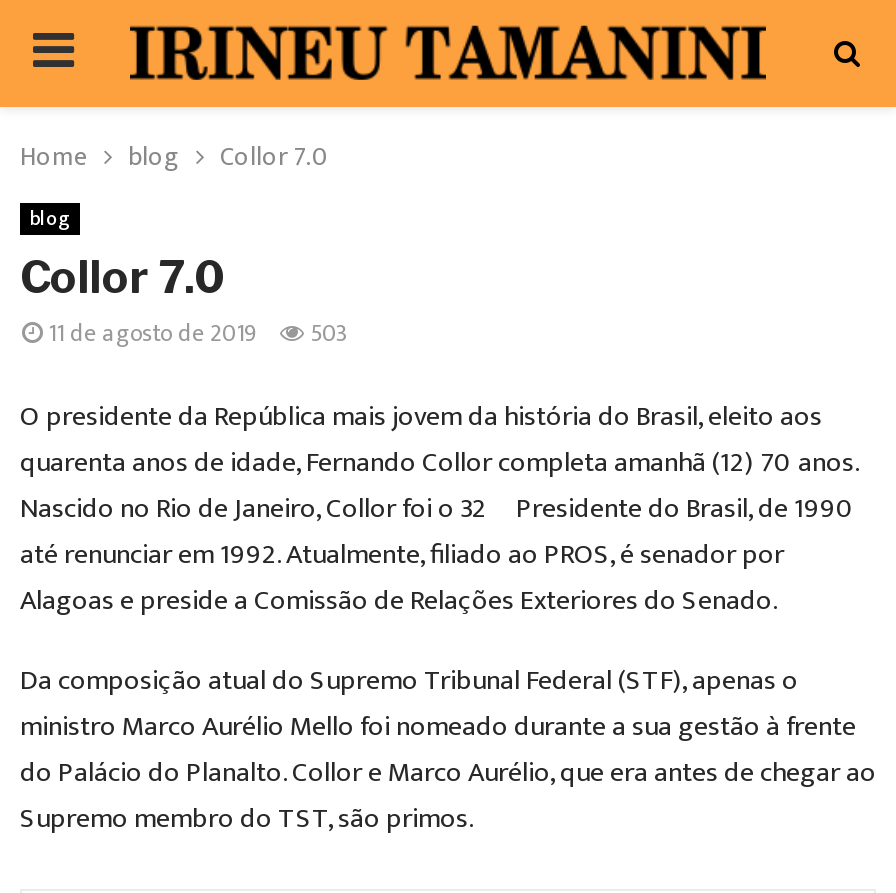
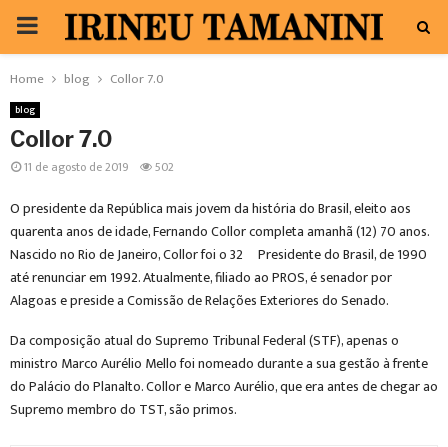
- 11 de agosto de 2019 503
+ 11 de agosto de 2019 502
